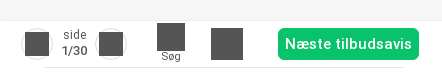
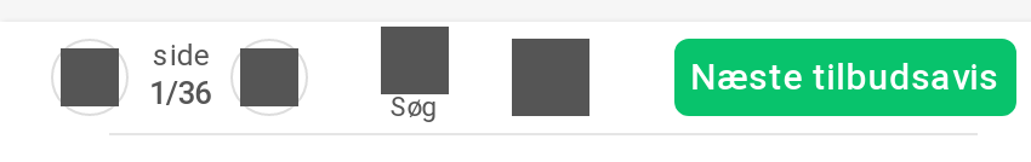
- 1/30
+ 1/36
